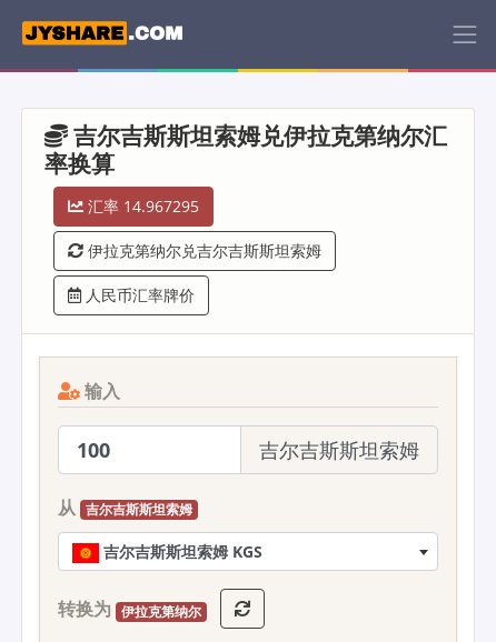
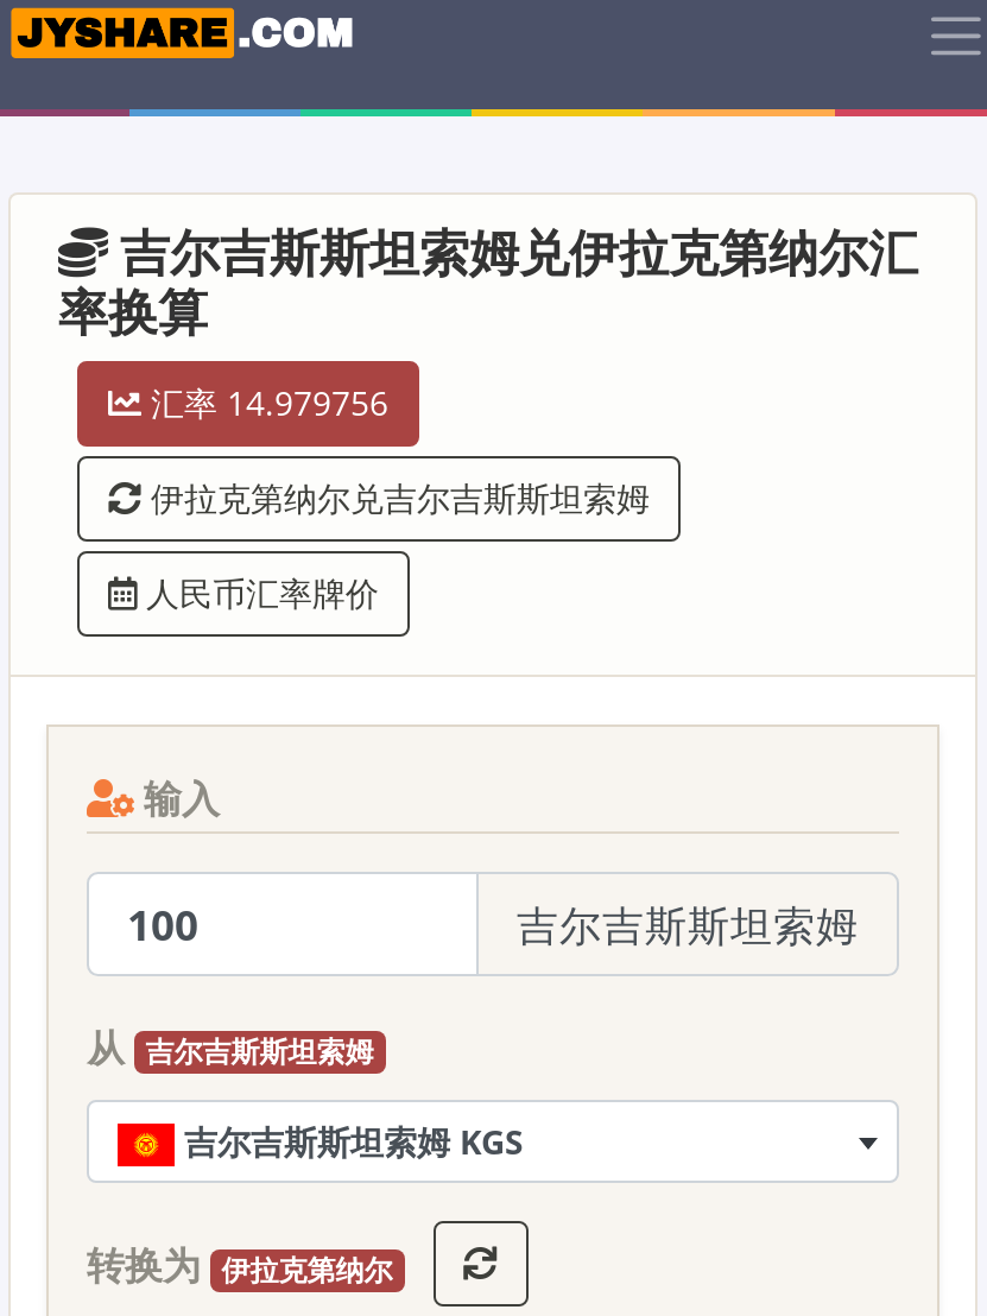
- 汇率 14.967295
+ 汇率 14.979756
